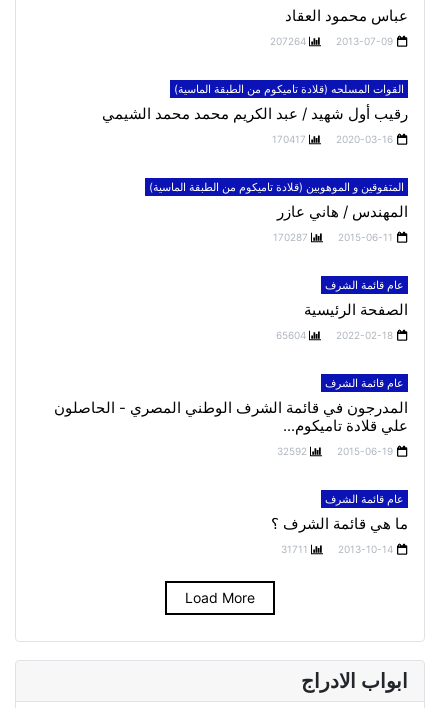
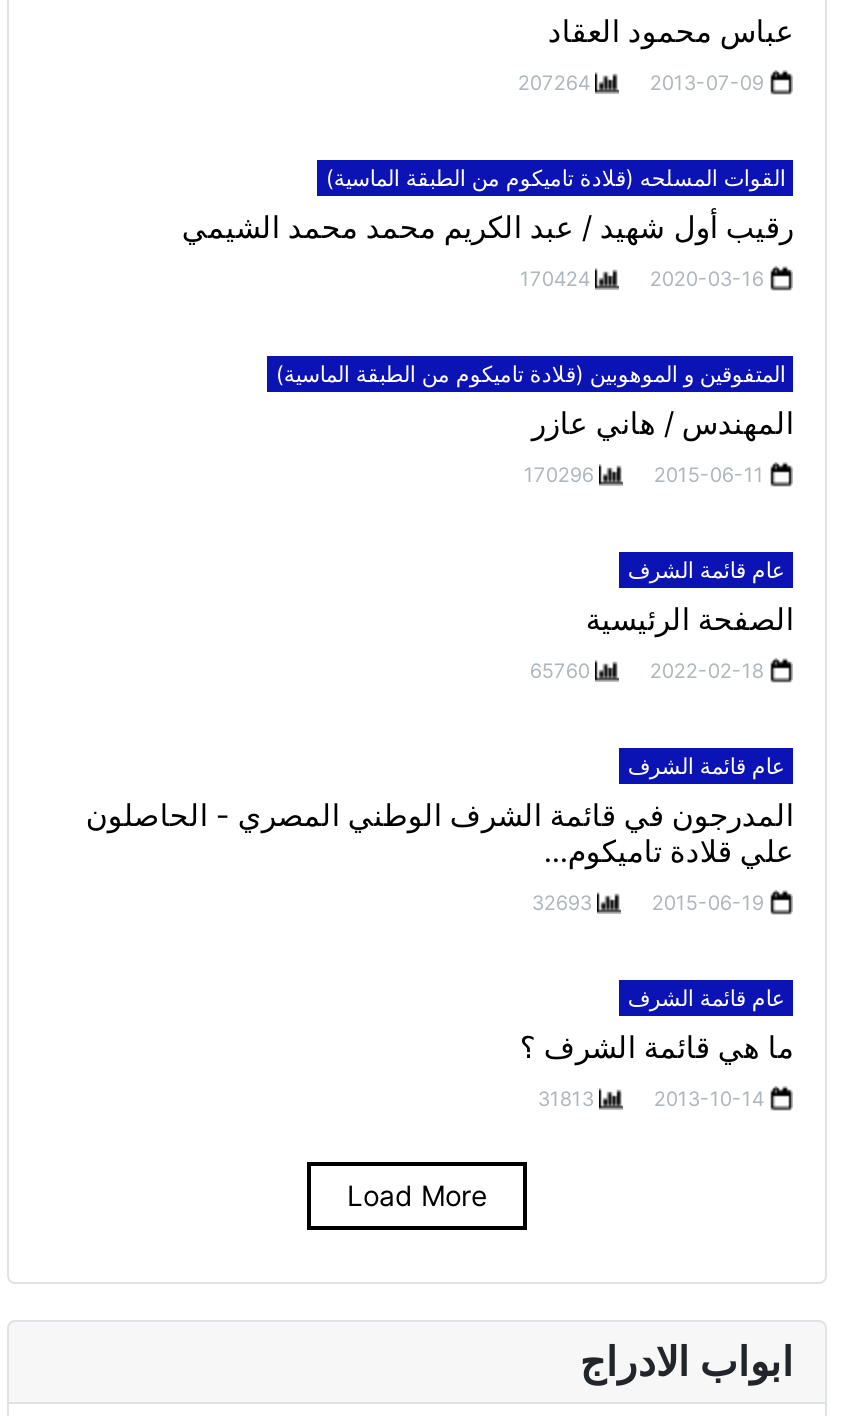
- 170417
+ 170424

- 170287
+ 170296

- 65604
+ 65760

- 32592
+ 32693

- 31711
+ 31813
